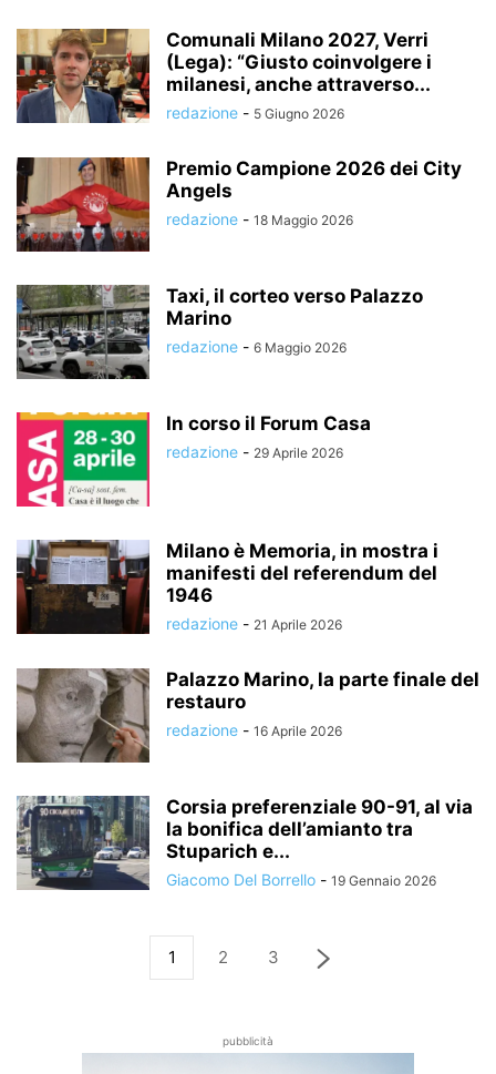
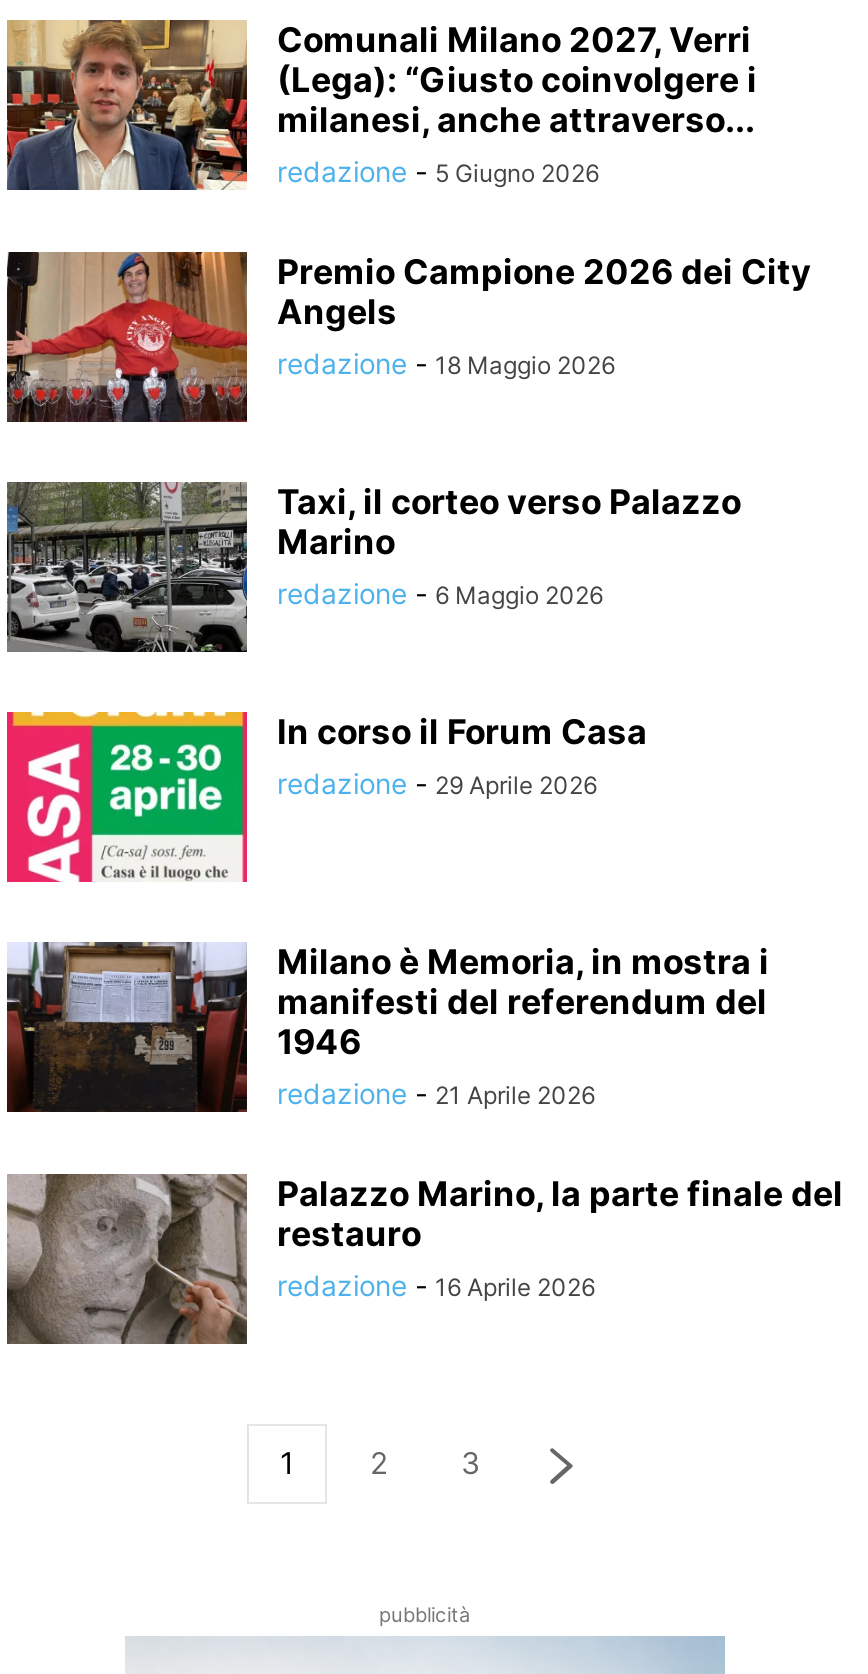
- [image]
- Corsia preferenziale 90-91, al via
- la bonifica dell’amianto tra
- Stuparich e...
- Giacomo Del Borrello - 19 Gennaio 2026
